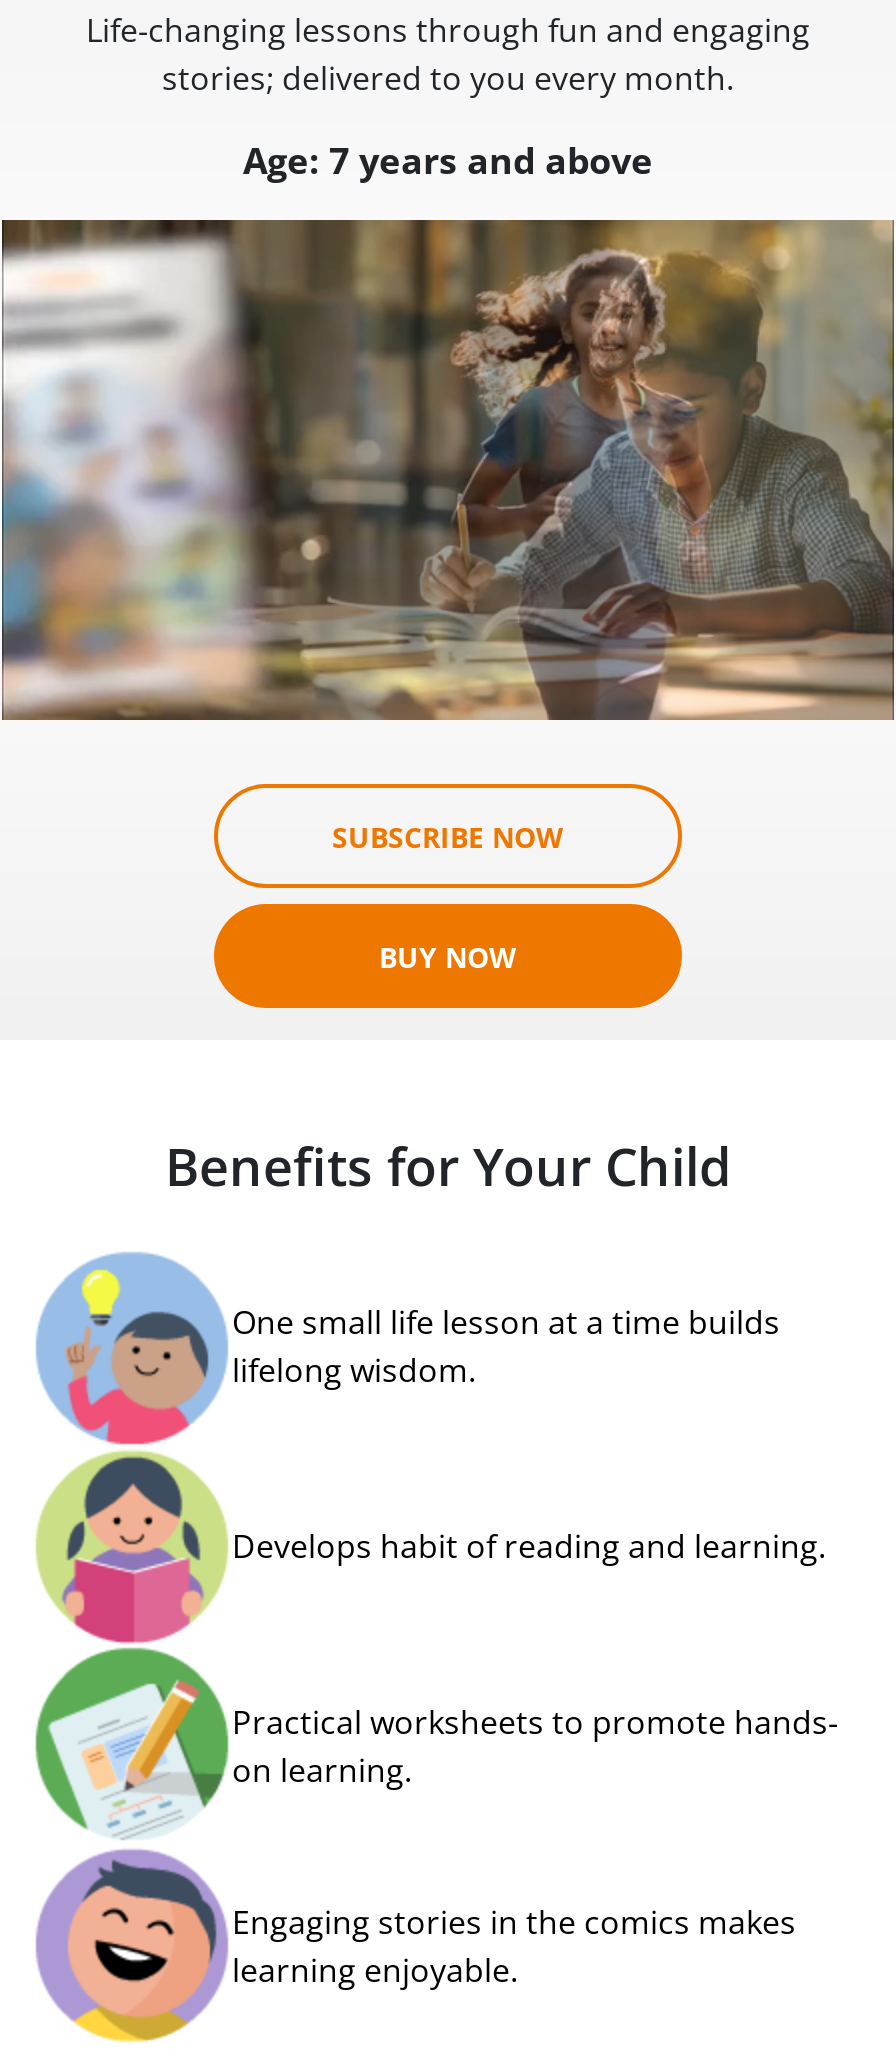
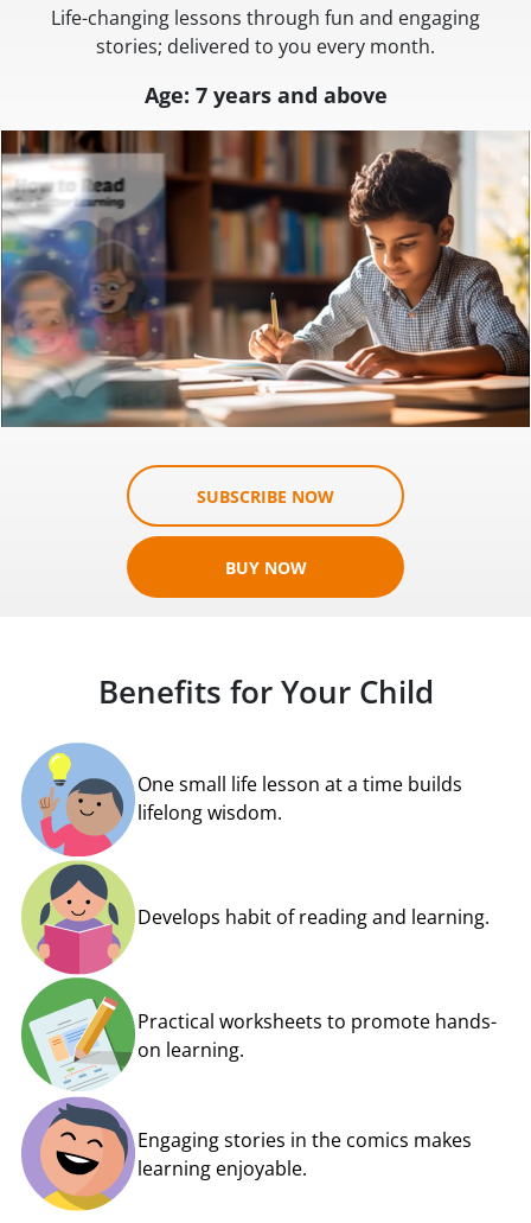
- [image]
+ [image]
